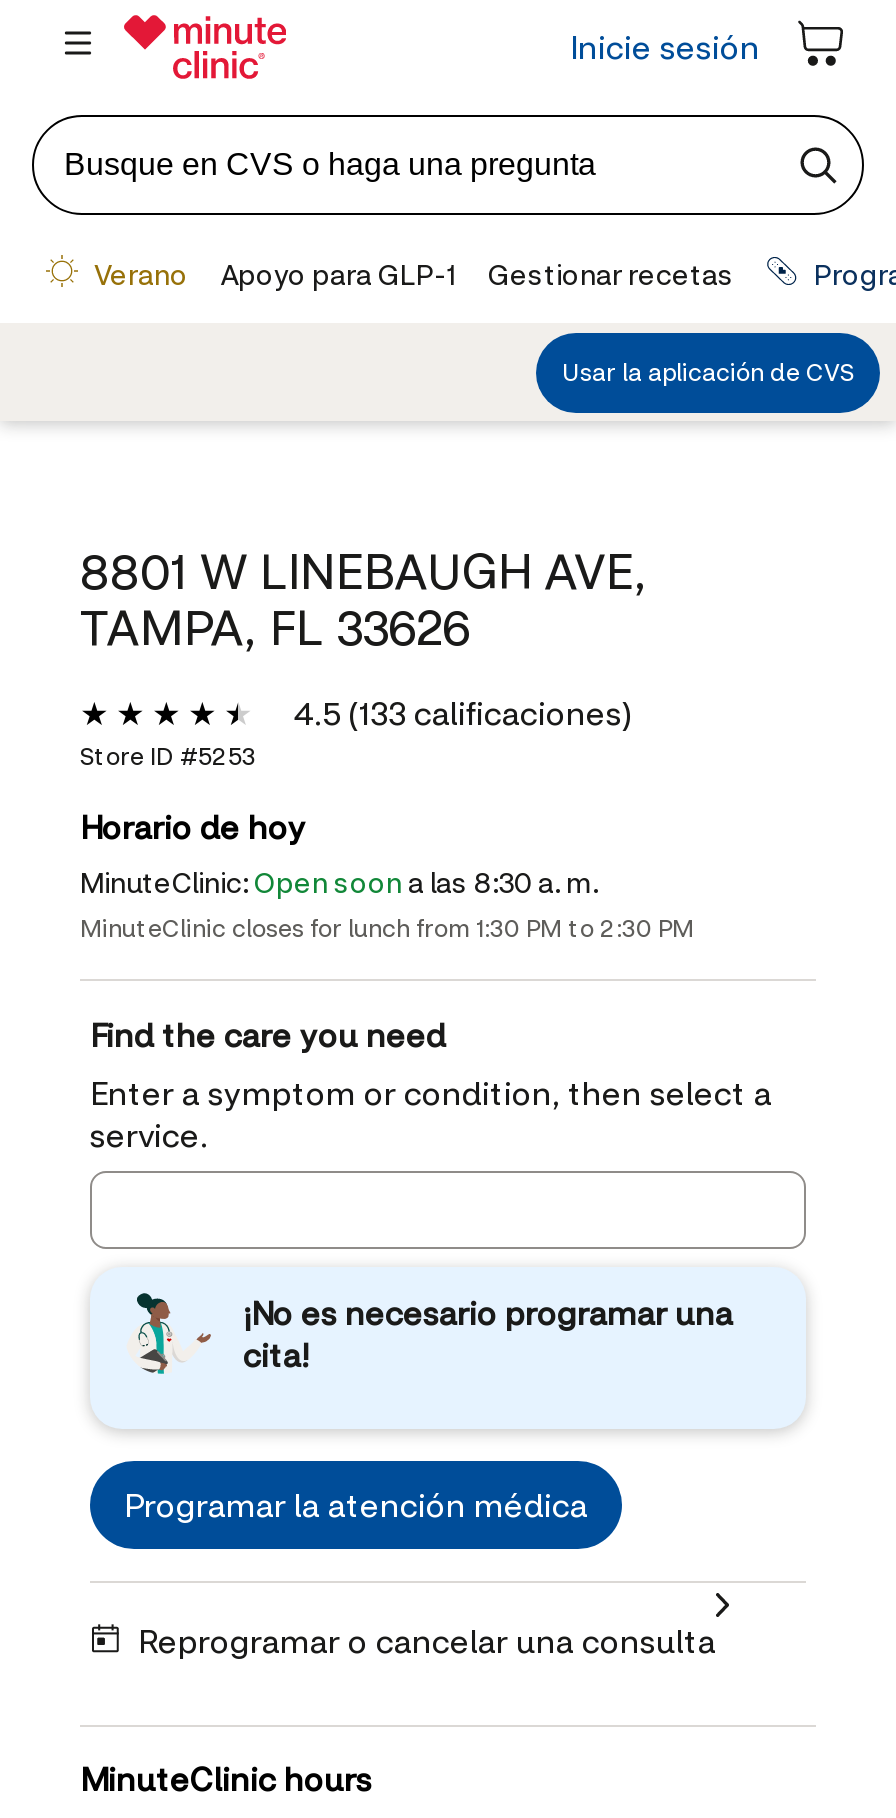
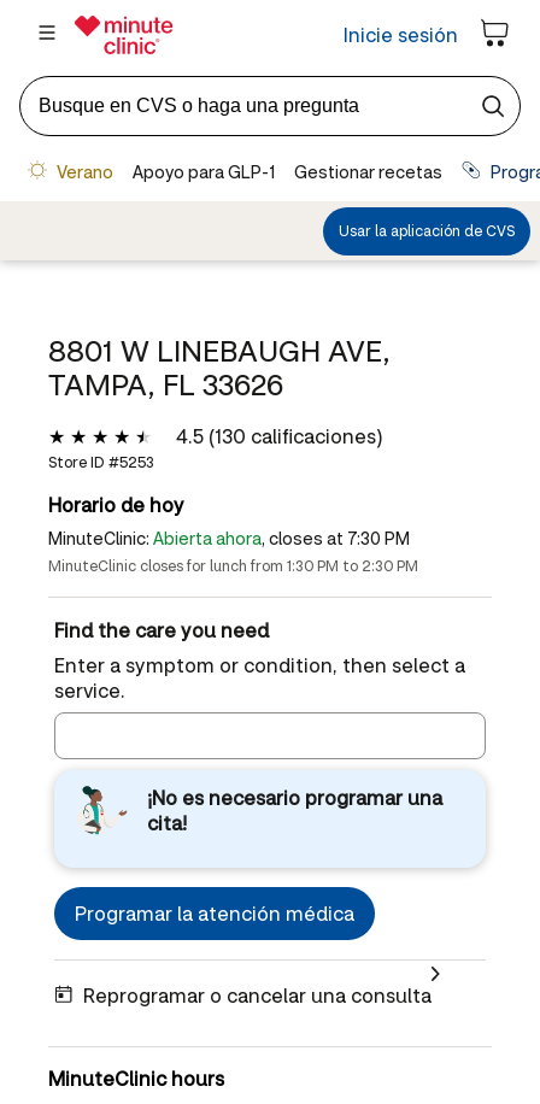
- 4.5 (133 calificaciones)
+ 4.5 (130 calificaciones)

- MinuteClinic: Open soon a las 8:30 a. m.
+ MinuteClinic: Abierta ahora, closes at 7:30 PM
